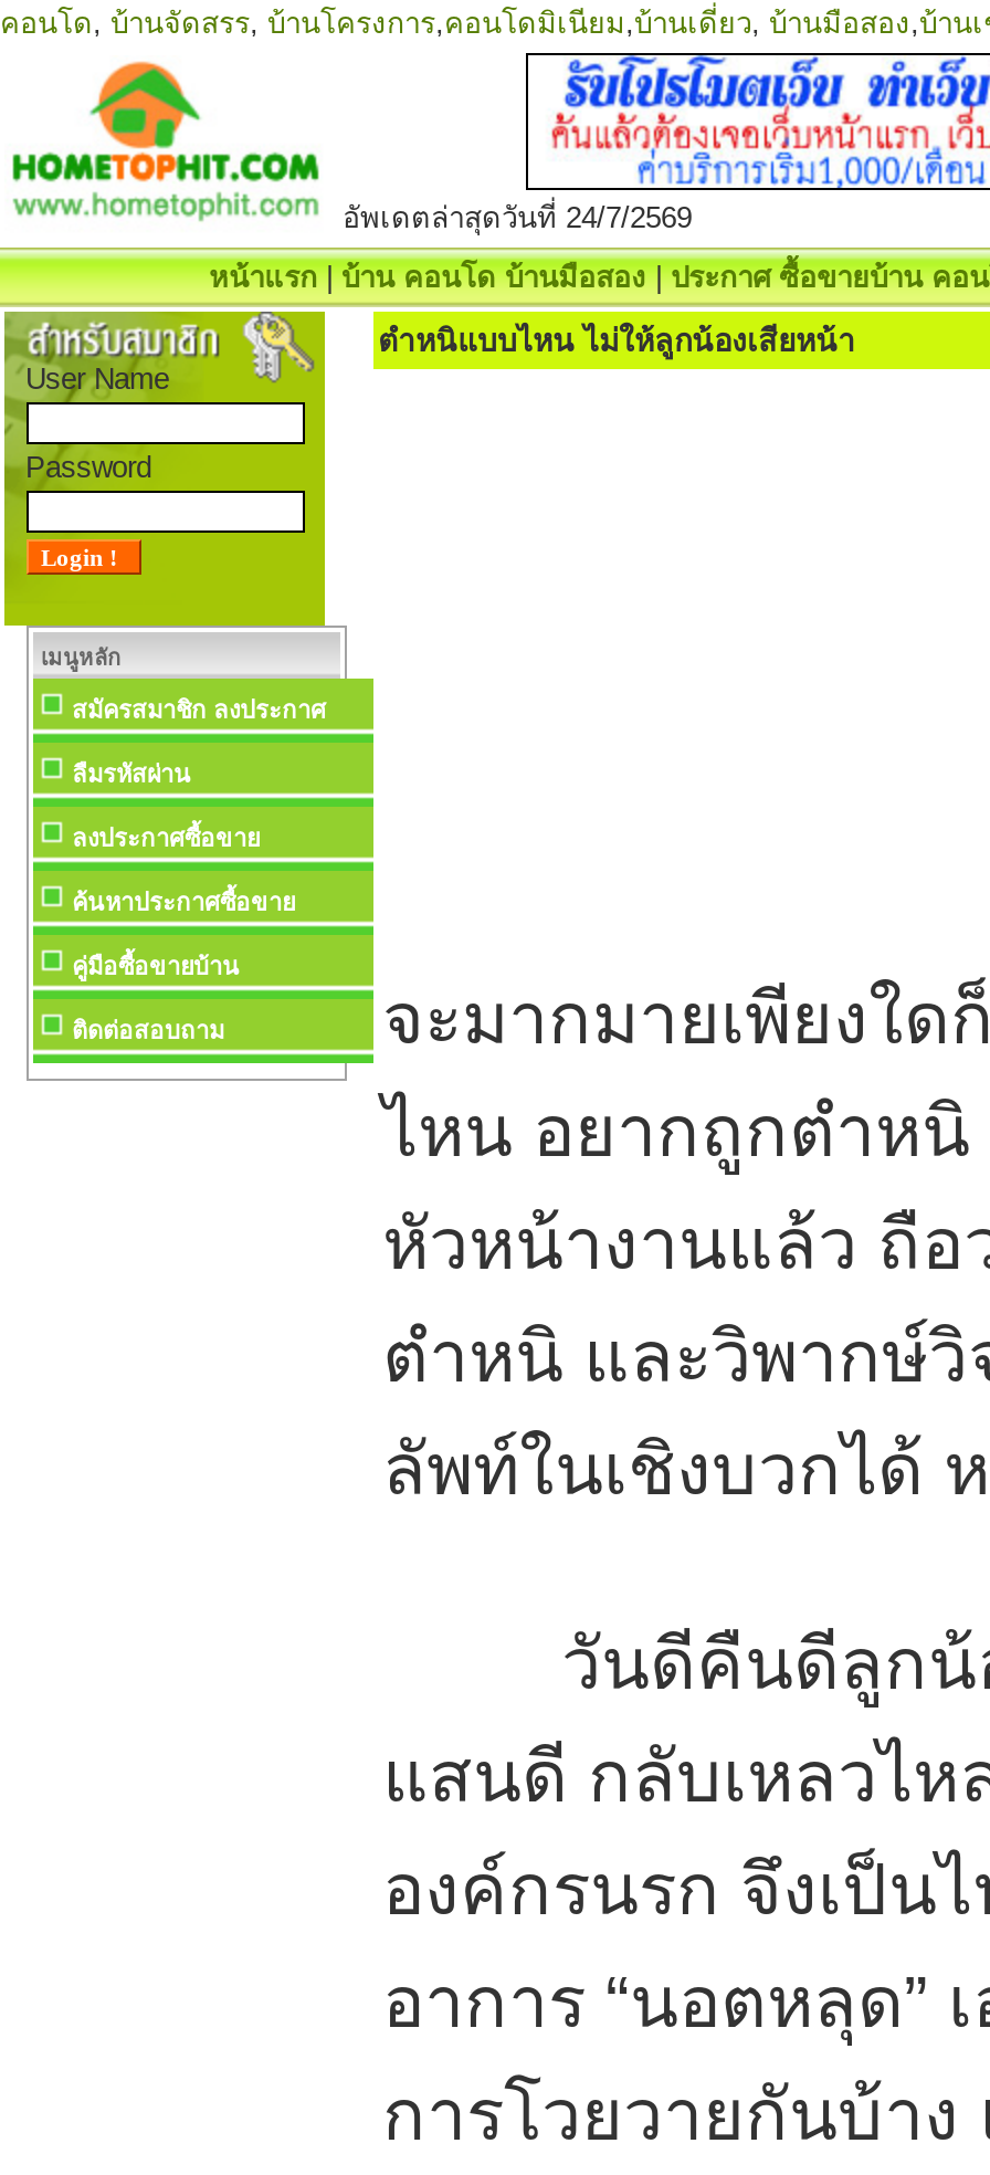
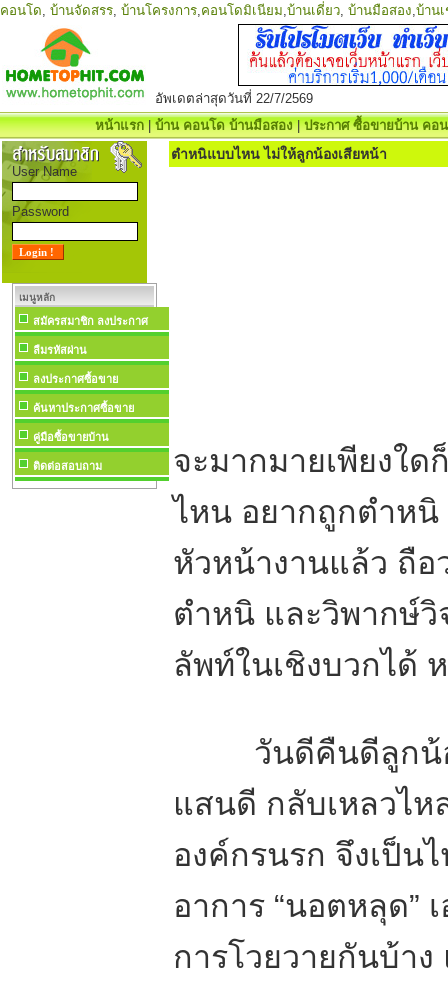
- อัพเดตล่าสุดวันที่ 24/7/2569
+ อัพเดตล่าสุดวันที่ 22/7/2569
